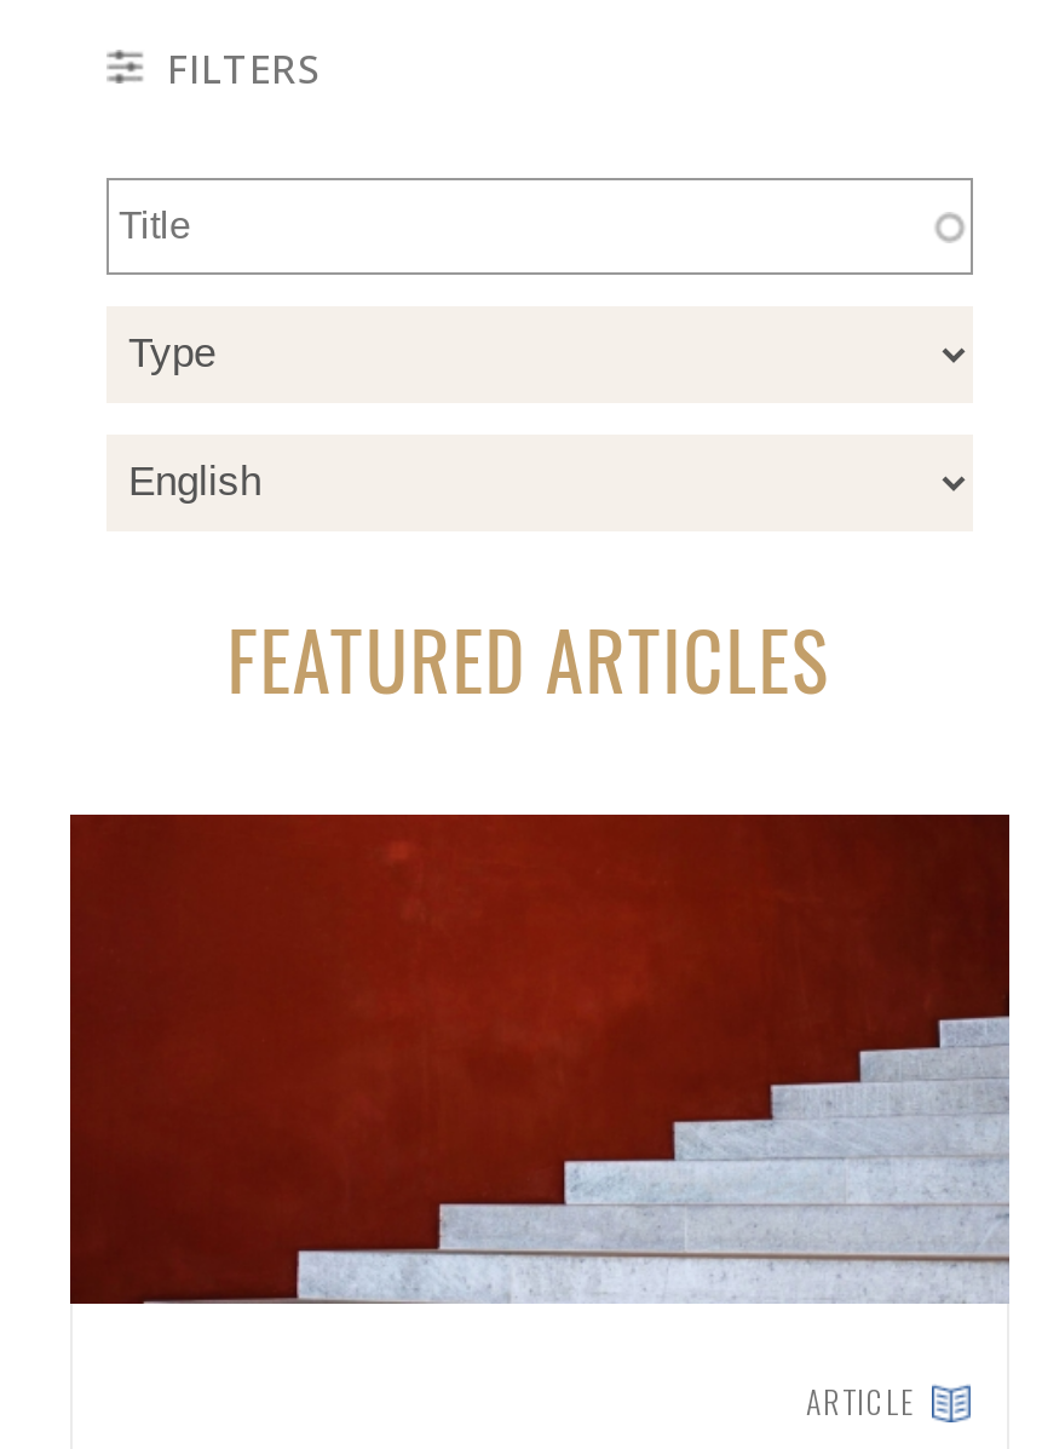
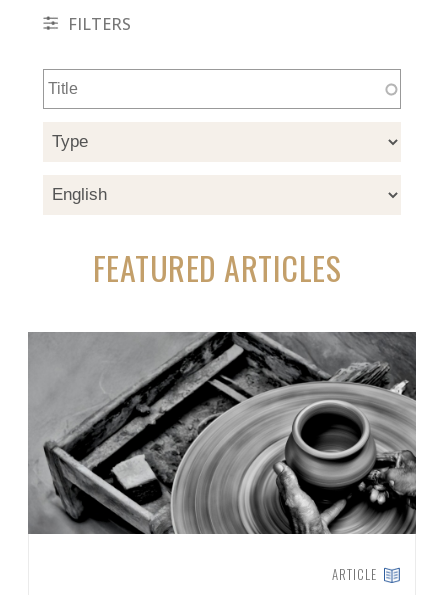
- [image]
+ [image]
